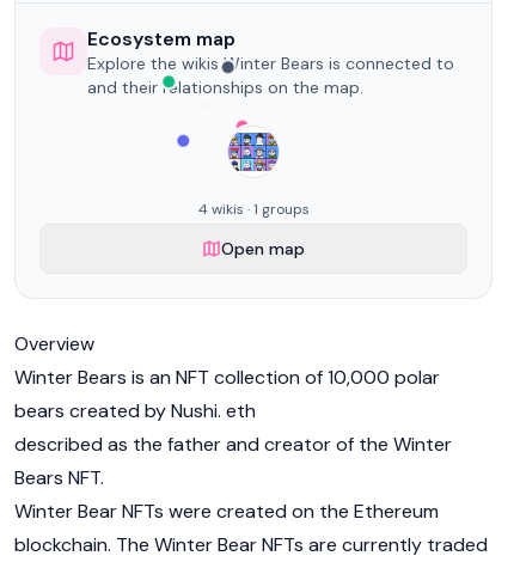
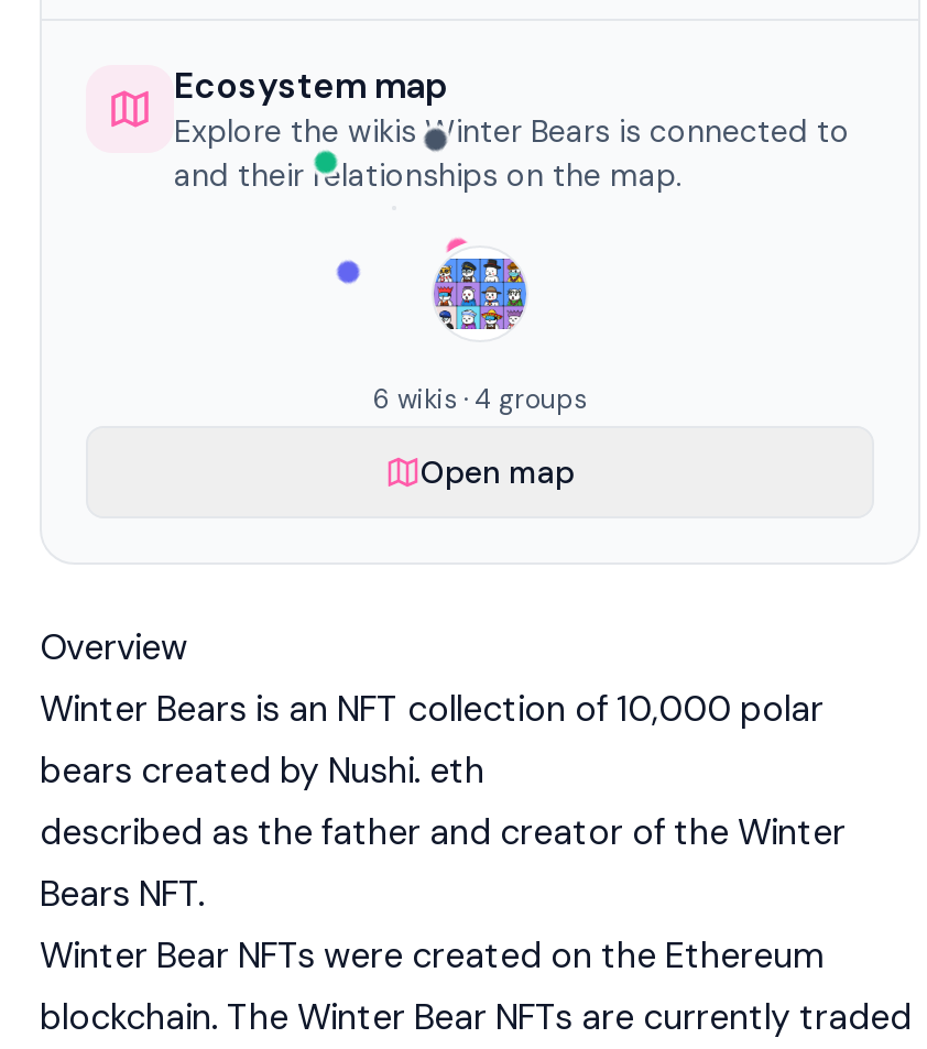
- 4 wikis · 1 groups
+ 6 wikis · 4 groups
